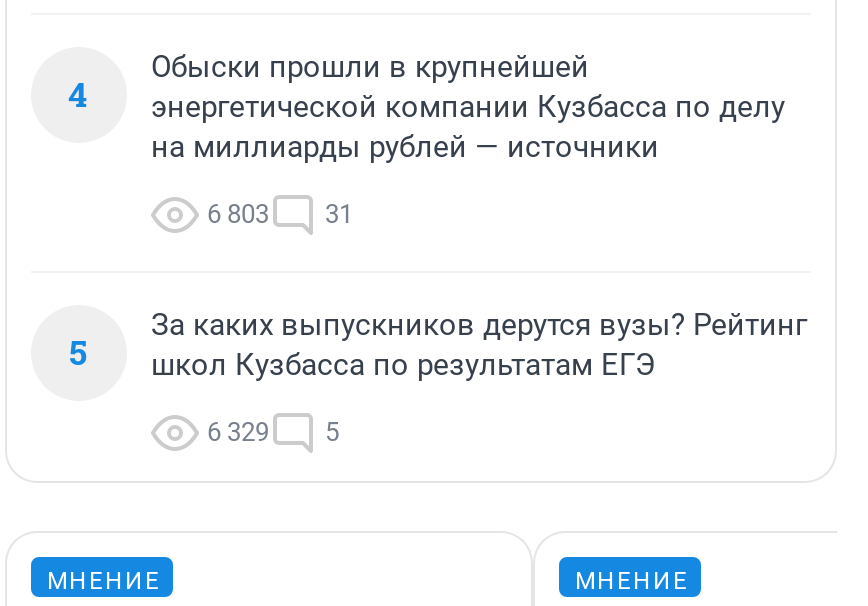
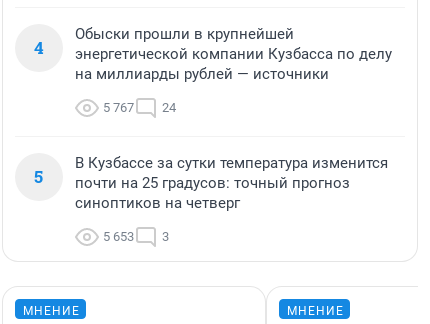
- 6 803
+ 5 767

- 31
+ 24

- За каких выпускников дерутся вузы? Рейтинг
- школ Кузбасса по результатам ЕГЭ
+ В Кузбассе за сутки температура изменится
+ почти на 25 градусов: точный прогноз
+ синоптиков на четверг

- 6 329
- 5
+ 5 653
+ 3
